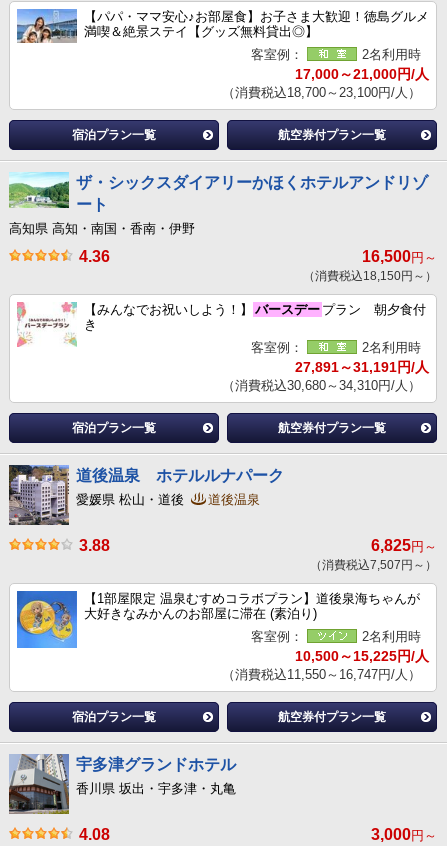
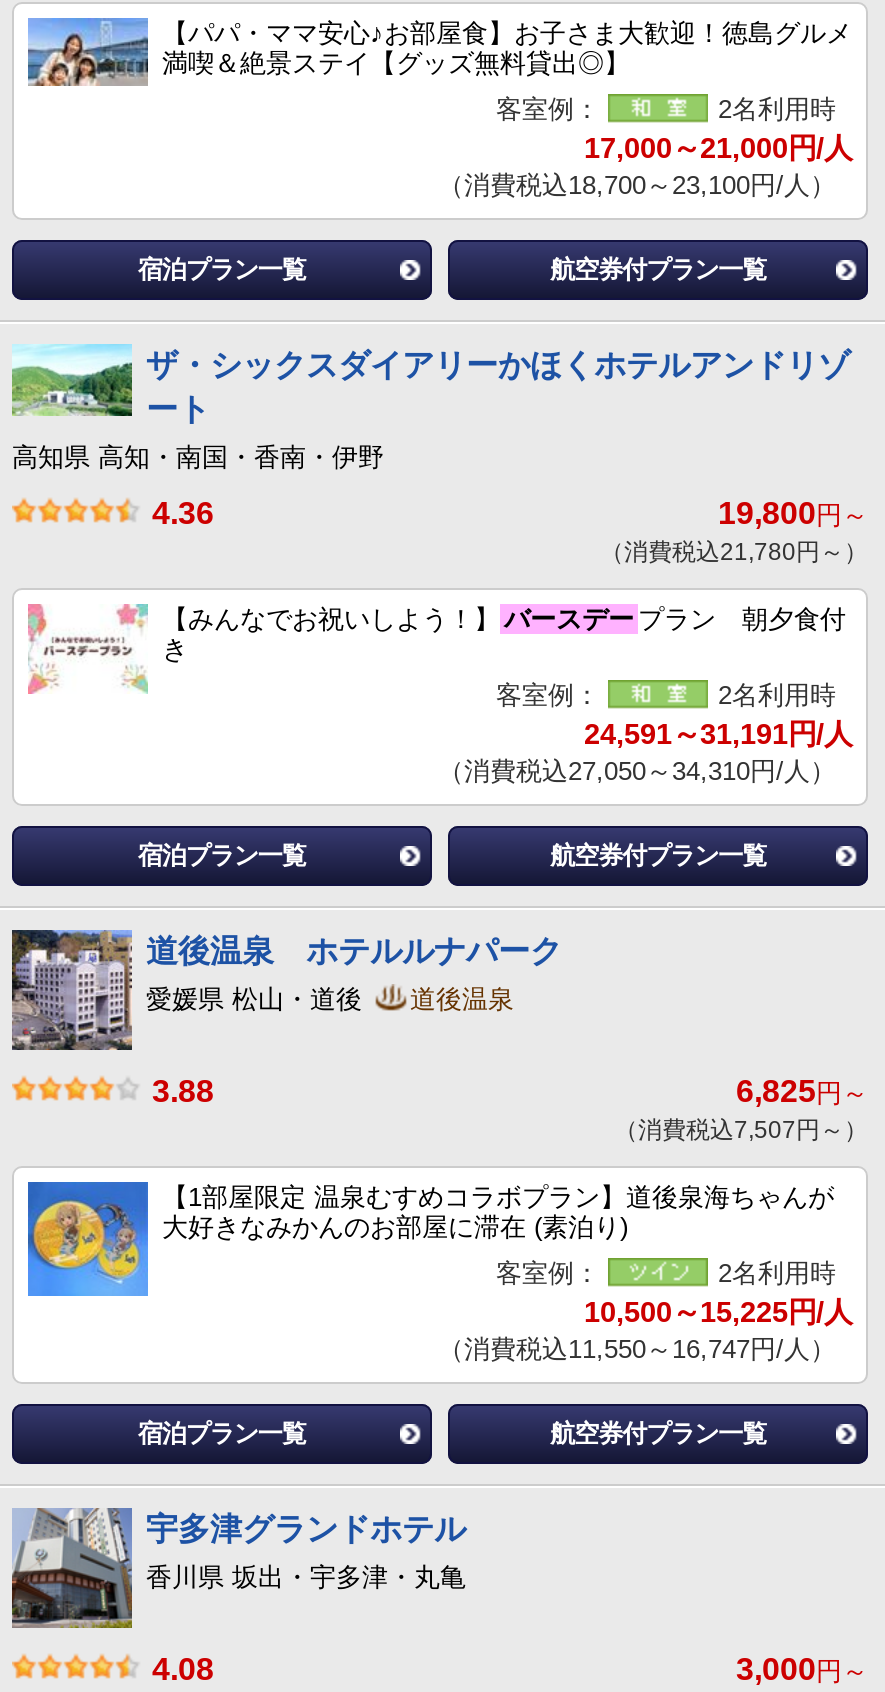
- 16,500円～
+ 19,800円～

- （消費税込18,150円～）
+ （消費税込21,780円～）

- 27,891～31,191円/人
+ 24,591～31,191円/人

- （消費税込30,680～34,310円/人）
+ （消費税込27,050～34,310円/人）
